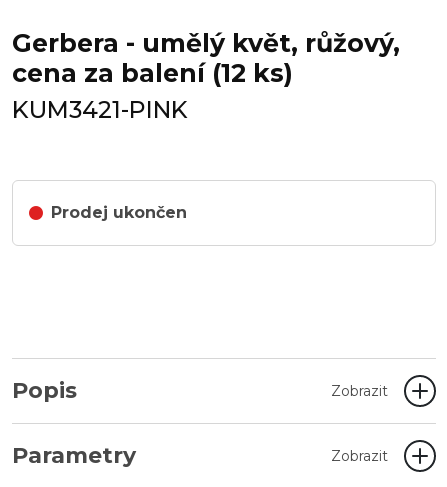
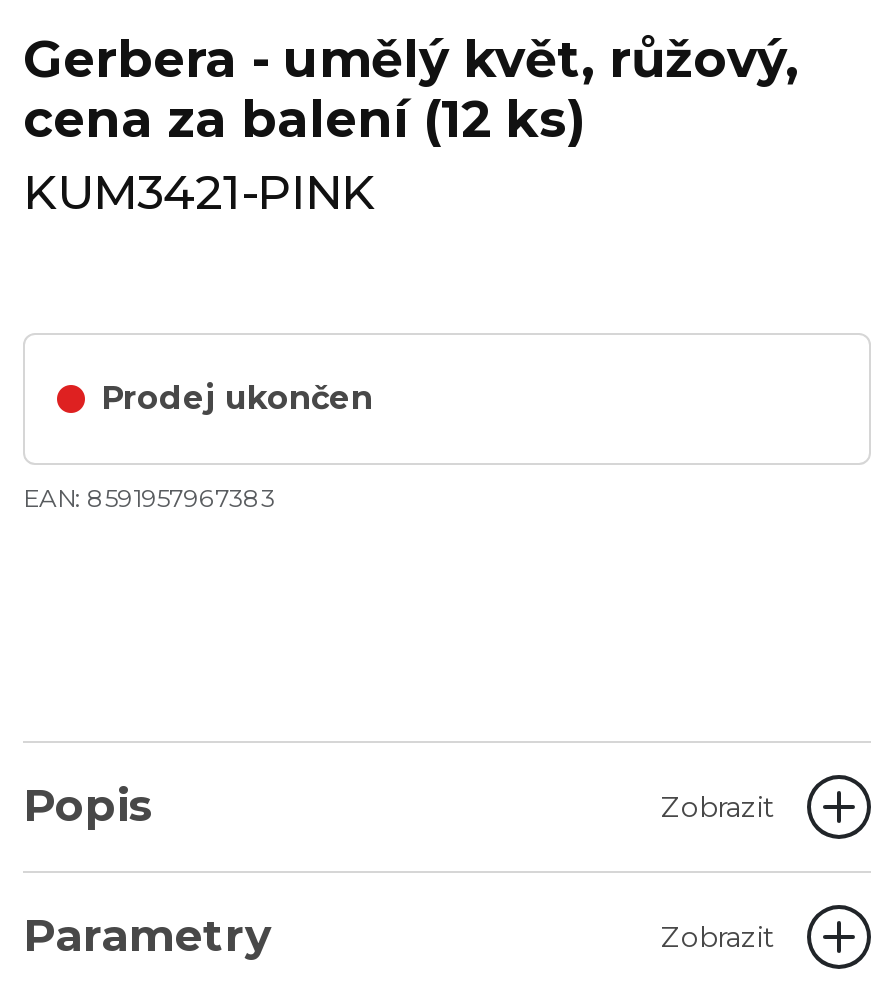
+ EAN: 8591957967383
